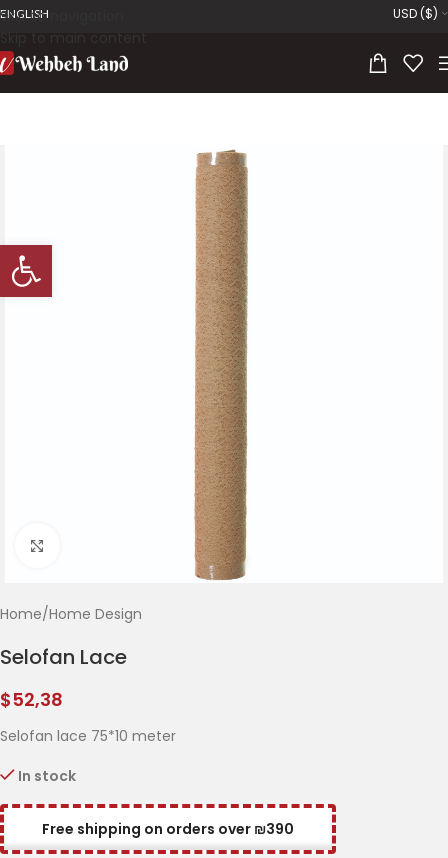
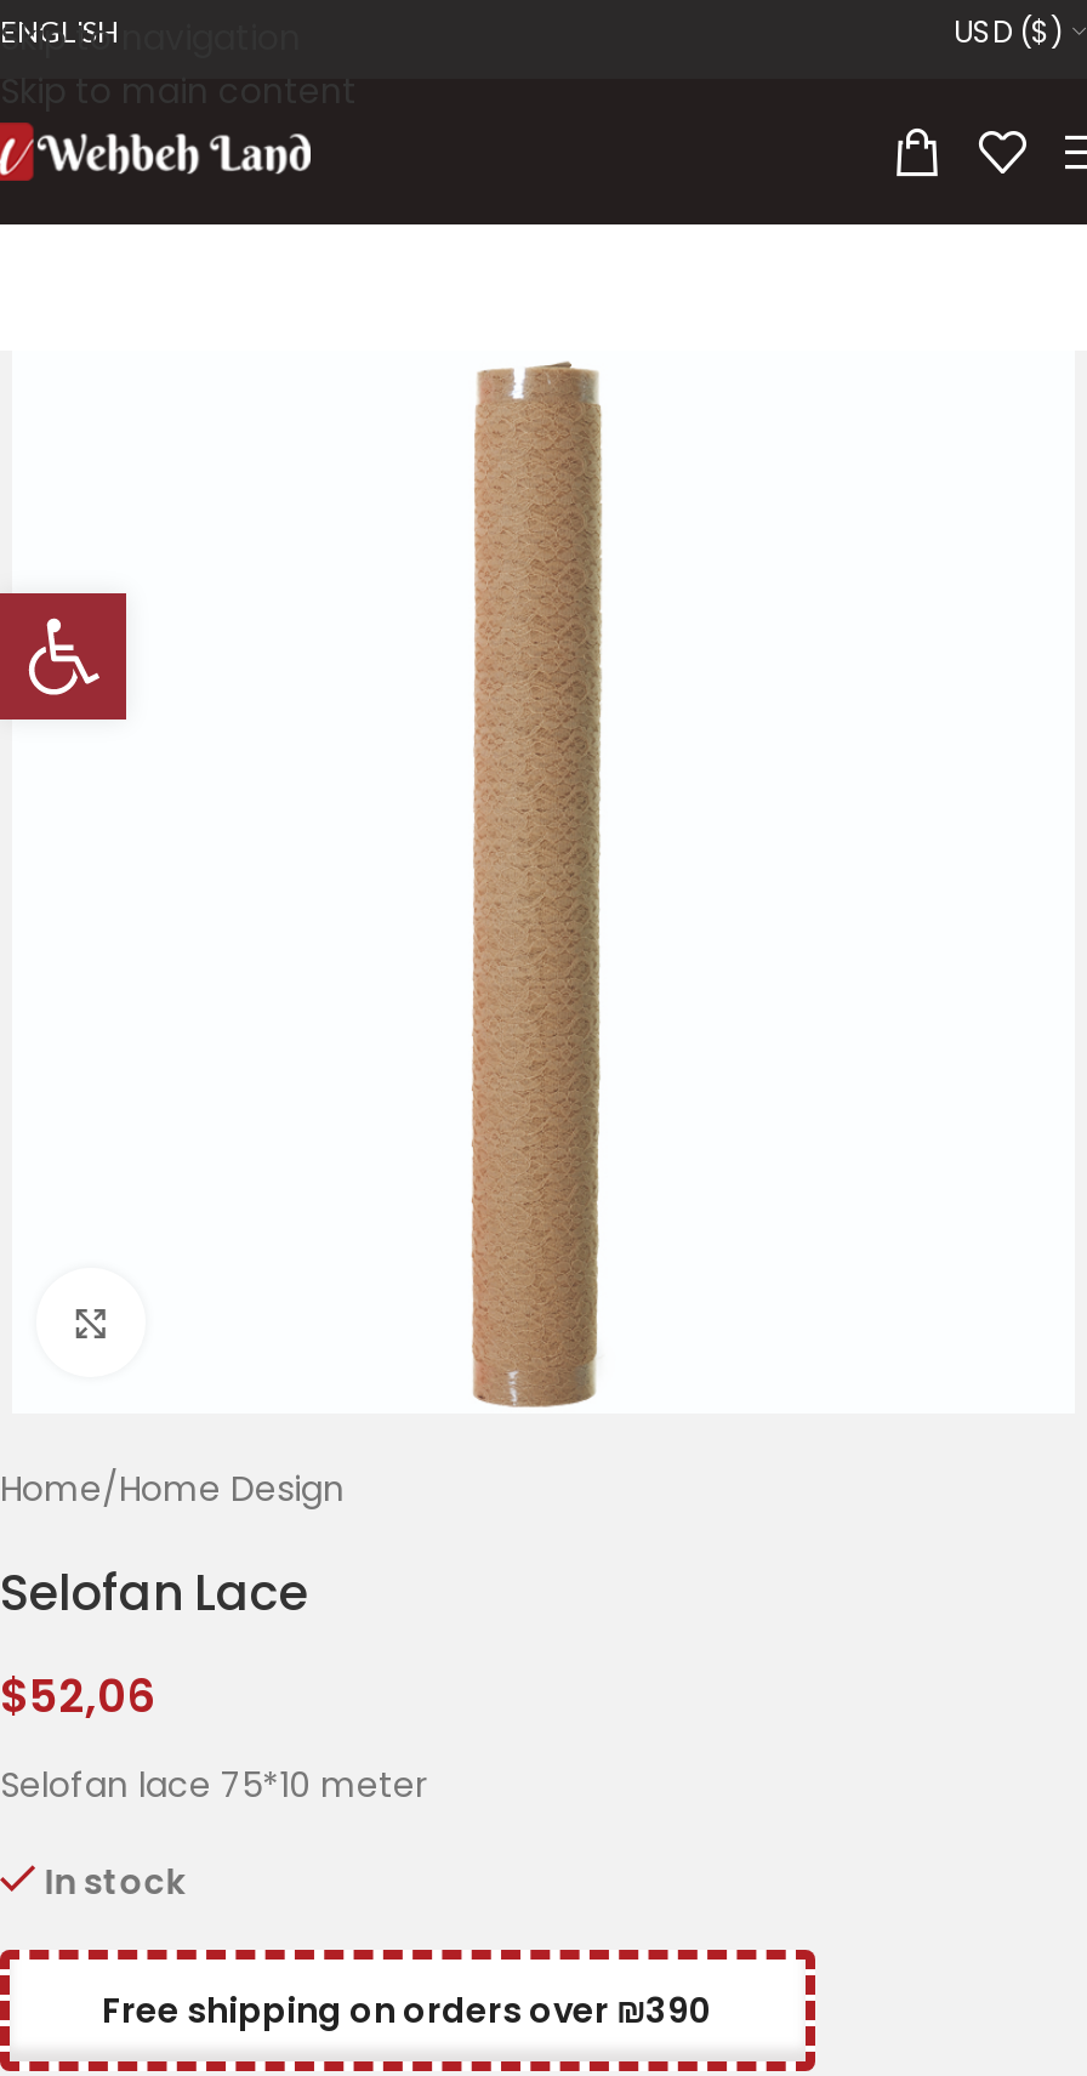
- $52,38
+ $52,06
